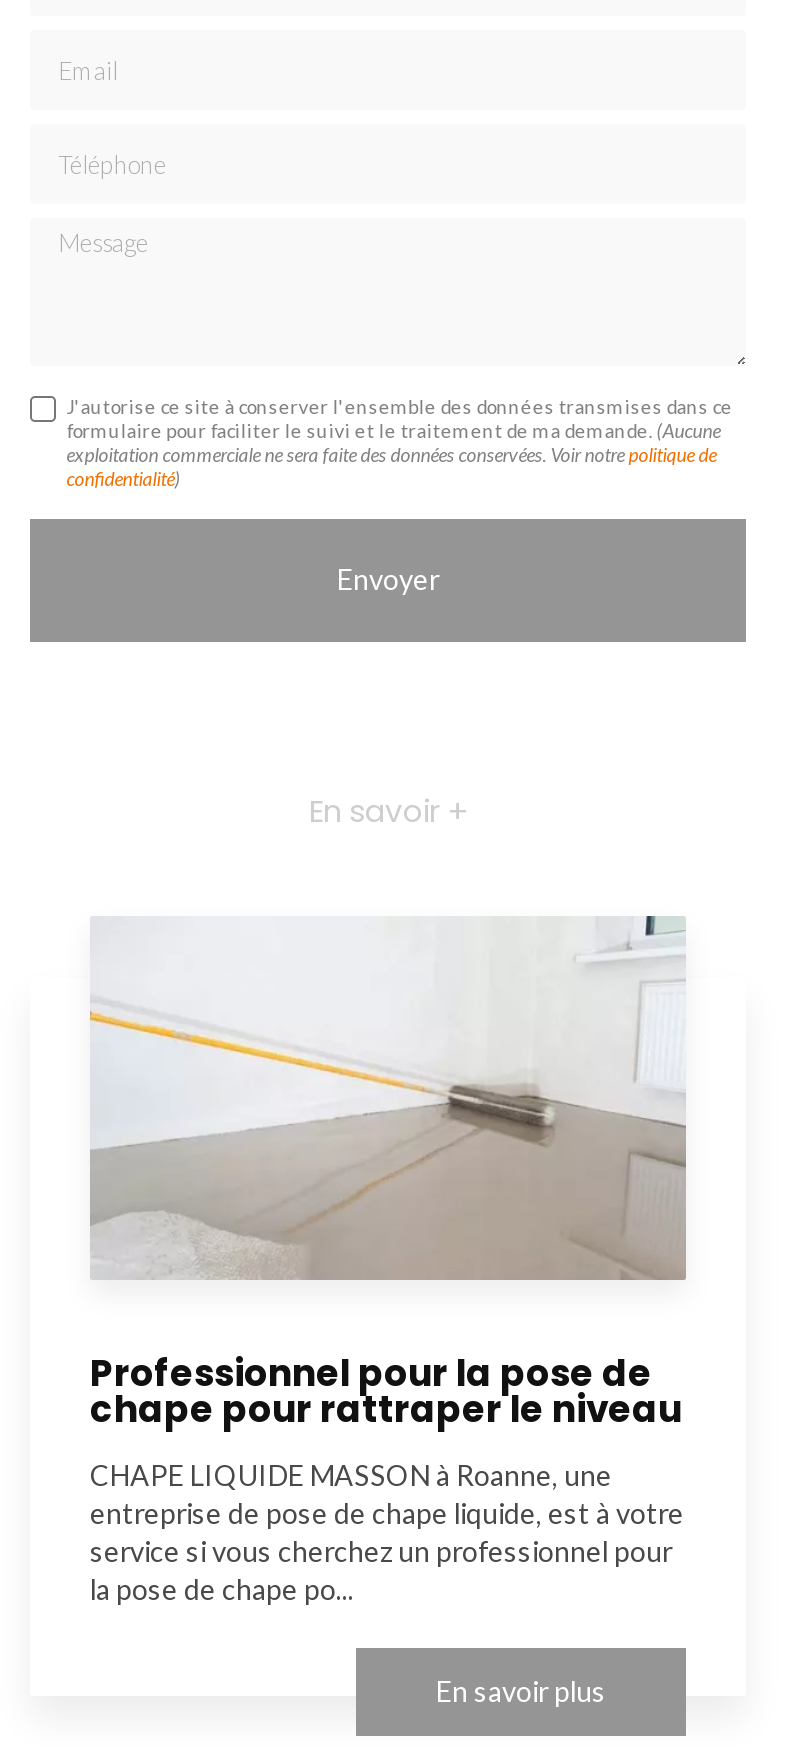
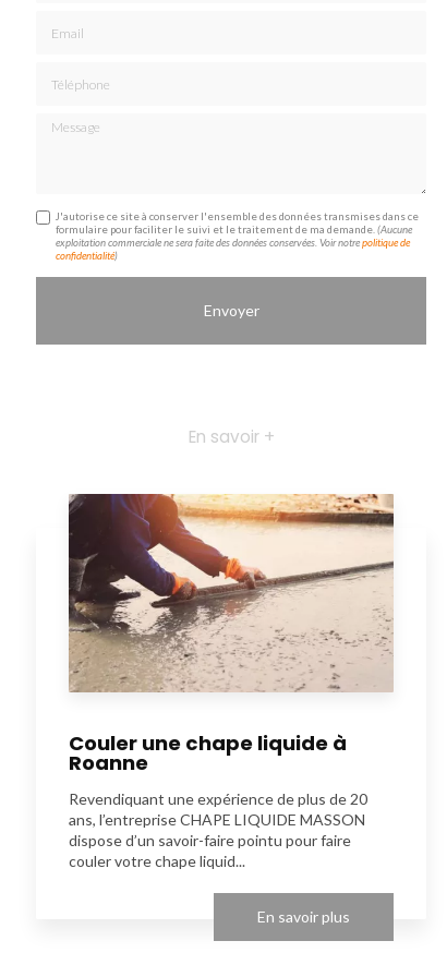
- [image]
- Professionnel pour la pose de
- chape pour rattraper le niveau
+ [image]
+ Couler une chape liquide à
+ Roanne

- CHAPE LIQUIDE MASSON à Roanne, une
- entreprise de pose de chape liquide, est à votre
- service si vous cherchez un professionnel pour
- la pose de chape po...
+ Revendiquant une expérience de plus de 20
+ ans, l’entreprise CHAPE LIQUIDE MASSON
+ dispose d’un savoir-faire pointu pour faire
+ couler votre chape liquid...
